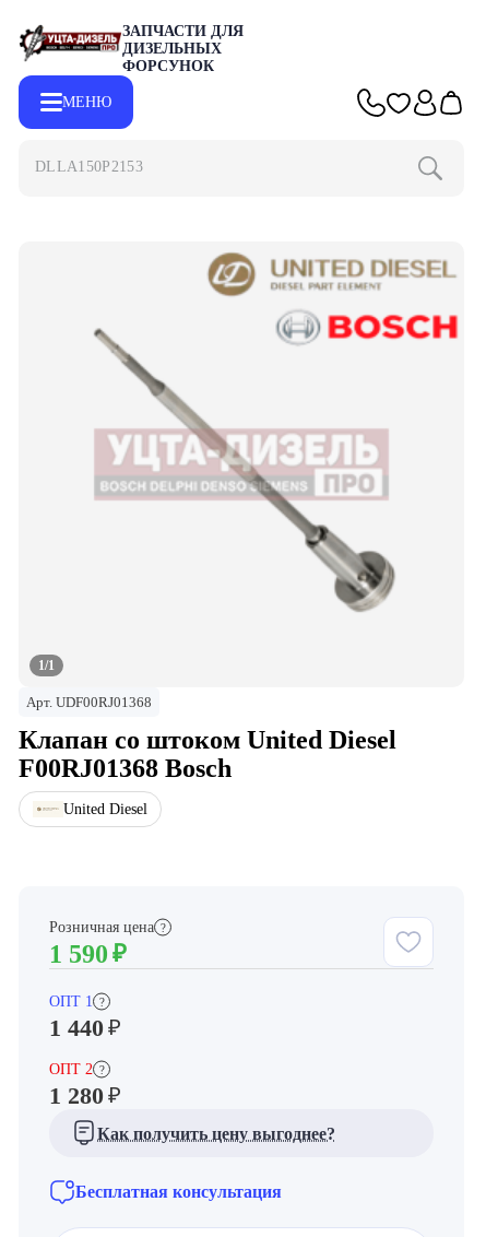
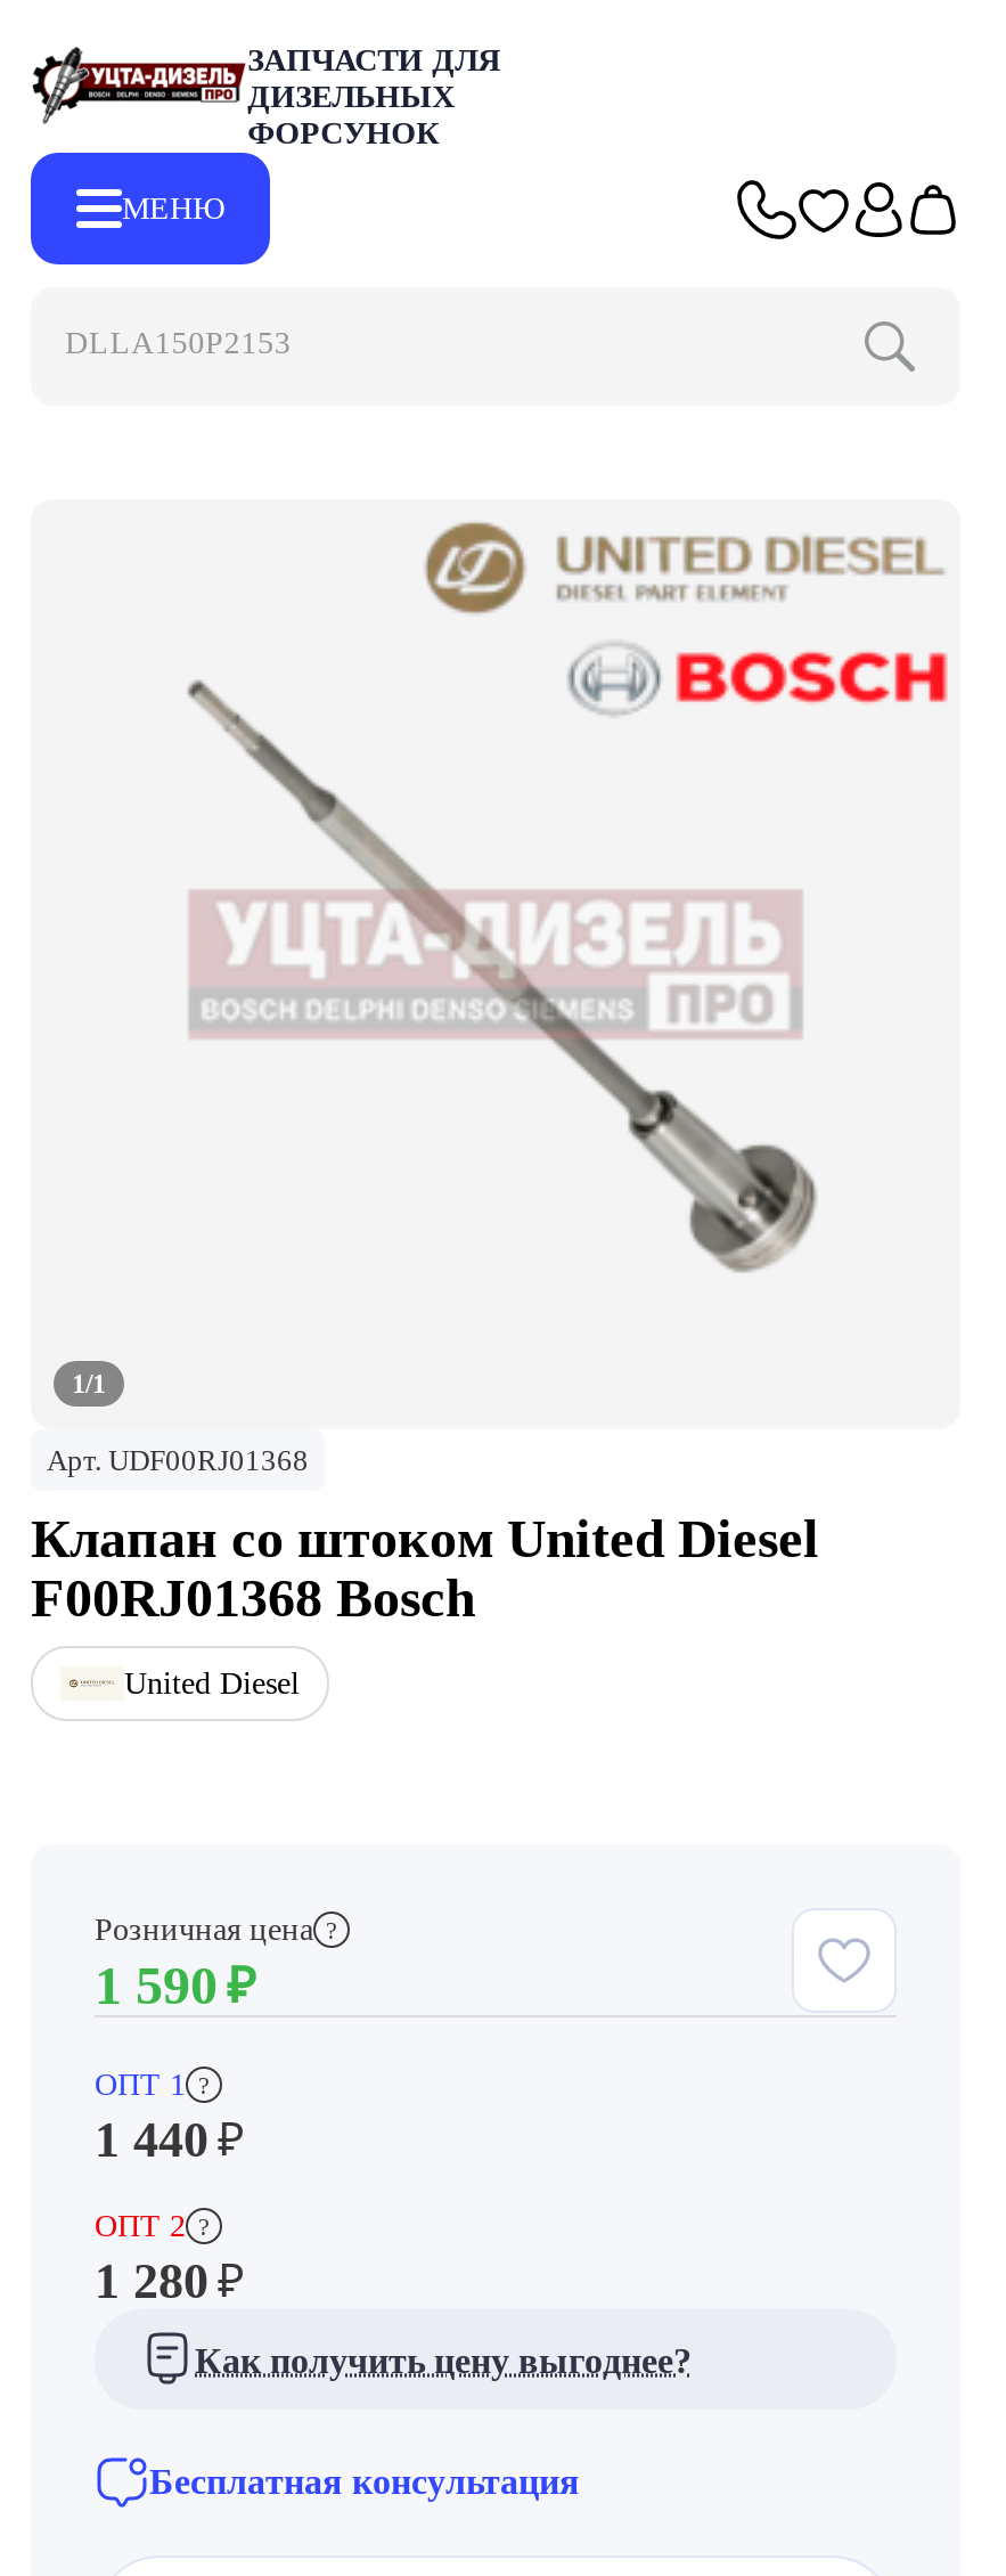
- DLLA150P2153
+ DLLA150P2
